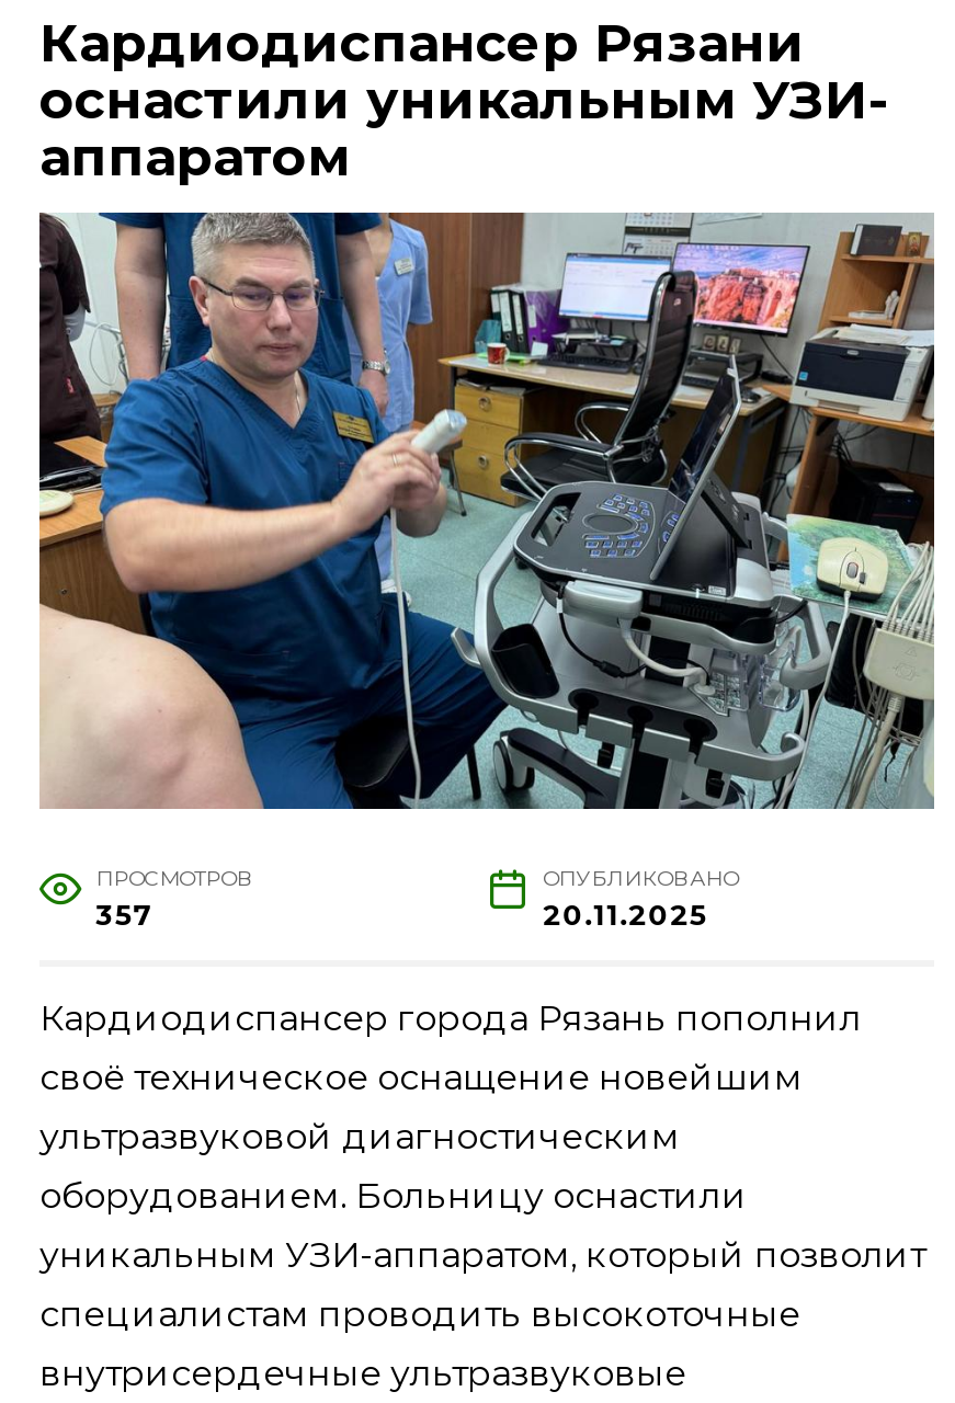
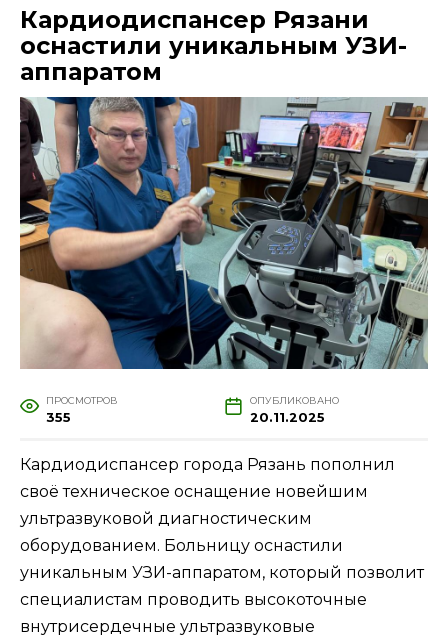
- 357
+ 355
